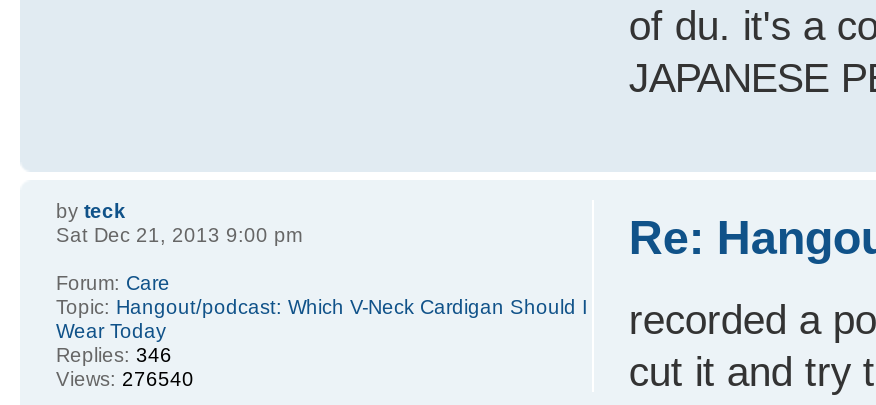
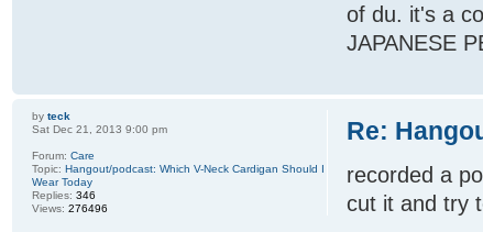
- Views: 276540
+ Views: 276496
